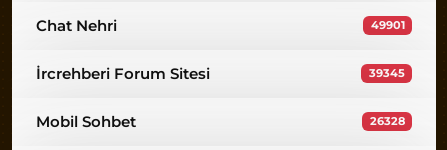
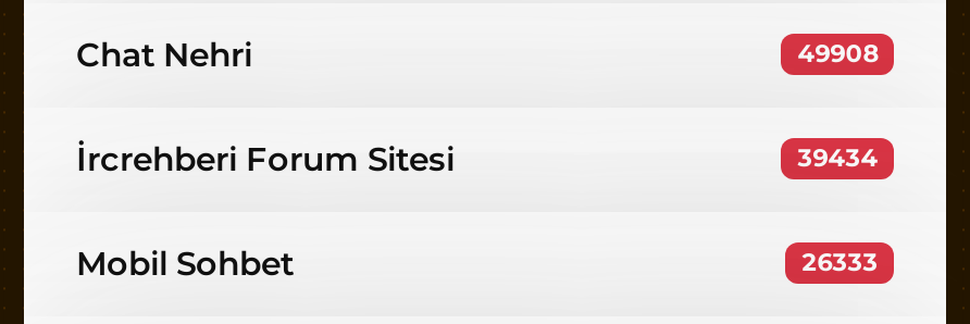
- 49901
+ 49908

- 39345
+ 39434

- 26328
+ 26333
